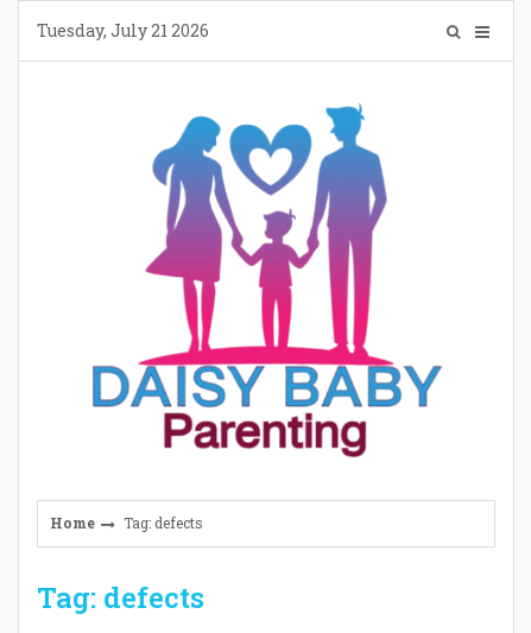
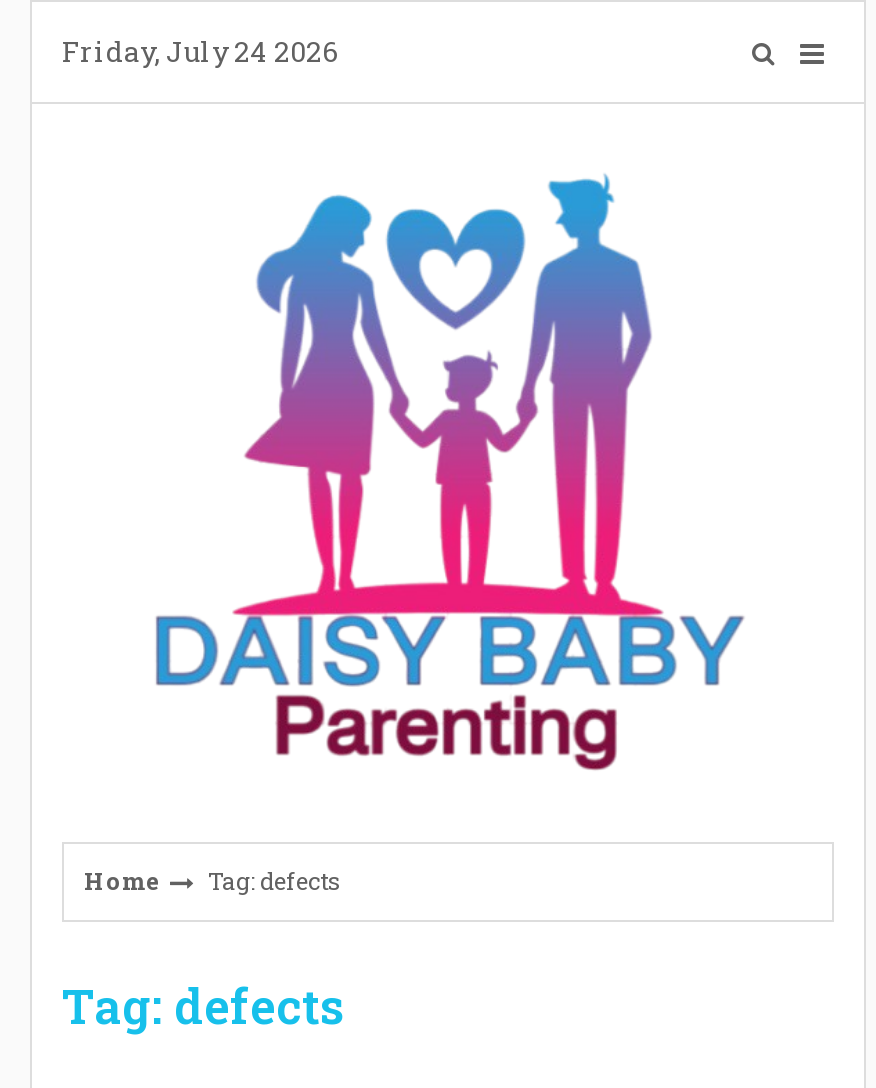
- Tuesday, July 21 2026
+ Friday, July 24 2026
